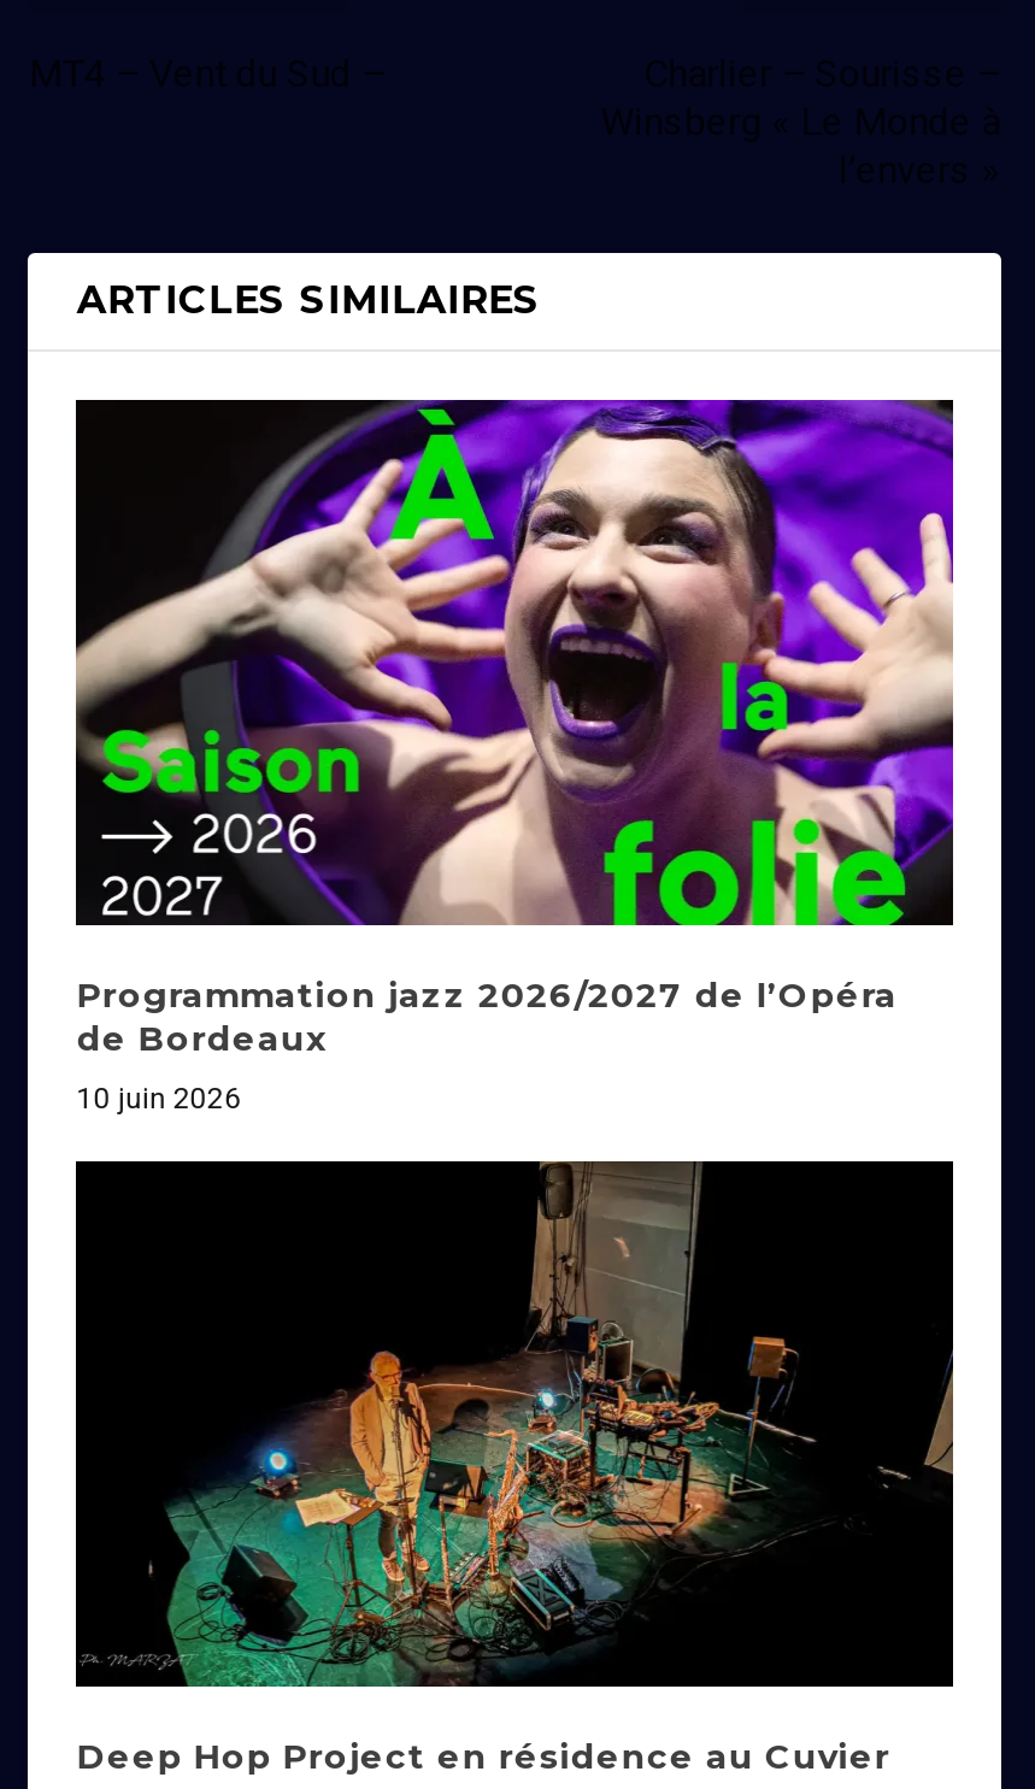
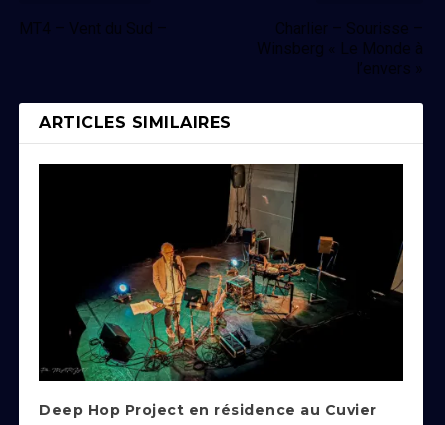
- [image]
- Programmation jazz 2026/2027 de l’Opéra
- de Bordeaux
- 10 juin 2026
